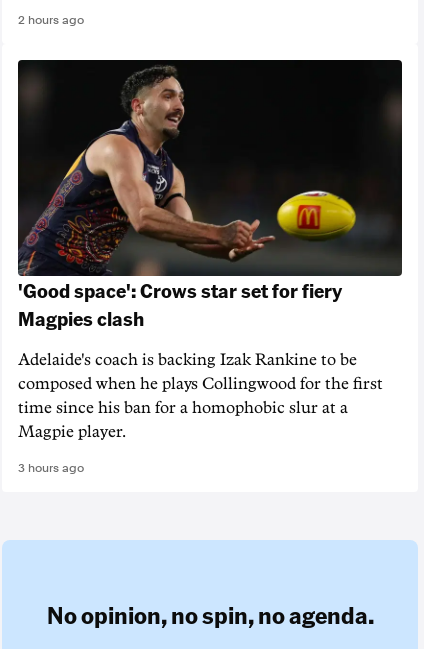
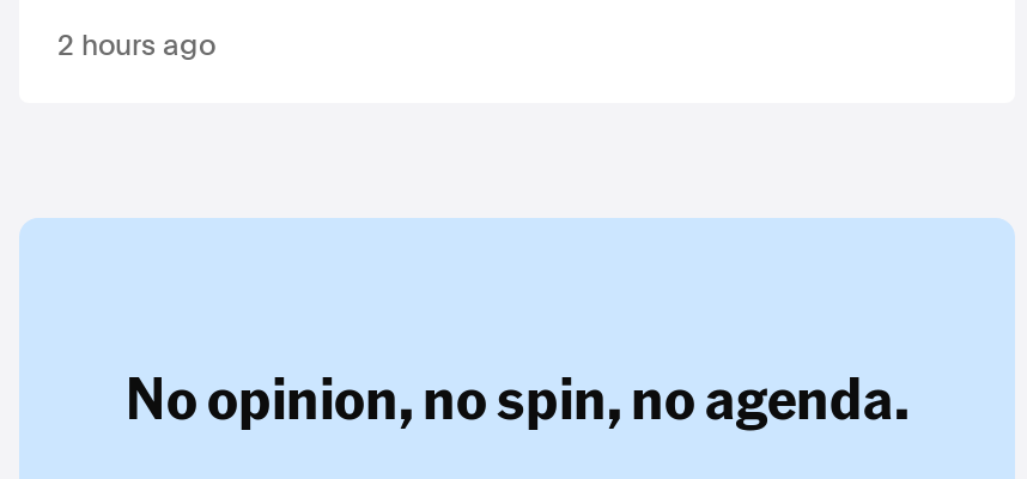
- [image]
- 'Good space': Crows star set for fiery
- Magpies clash
- Adelaide's coach is backing Izak Rankine to be
- composed when he plays Collingwood for the first
- time since his ban for a homophobic slur at a
- Magpie player.
- 3 hours ago
